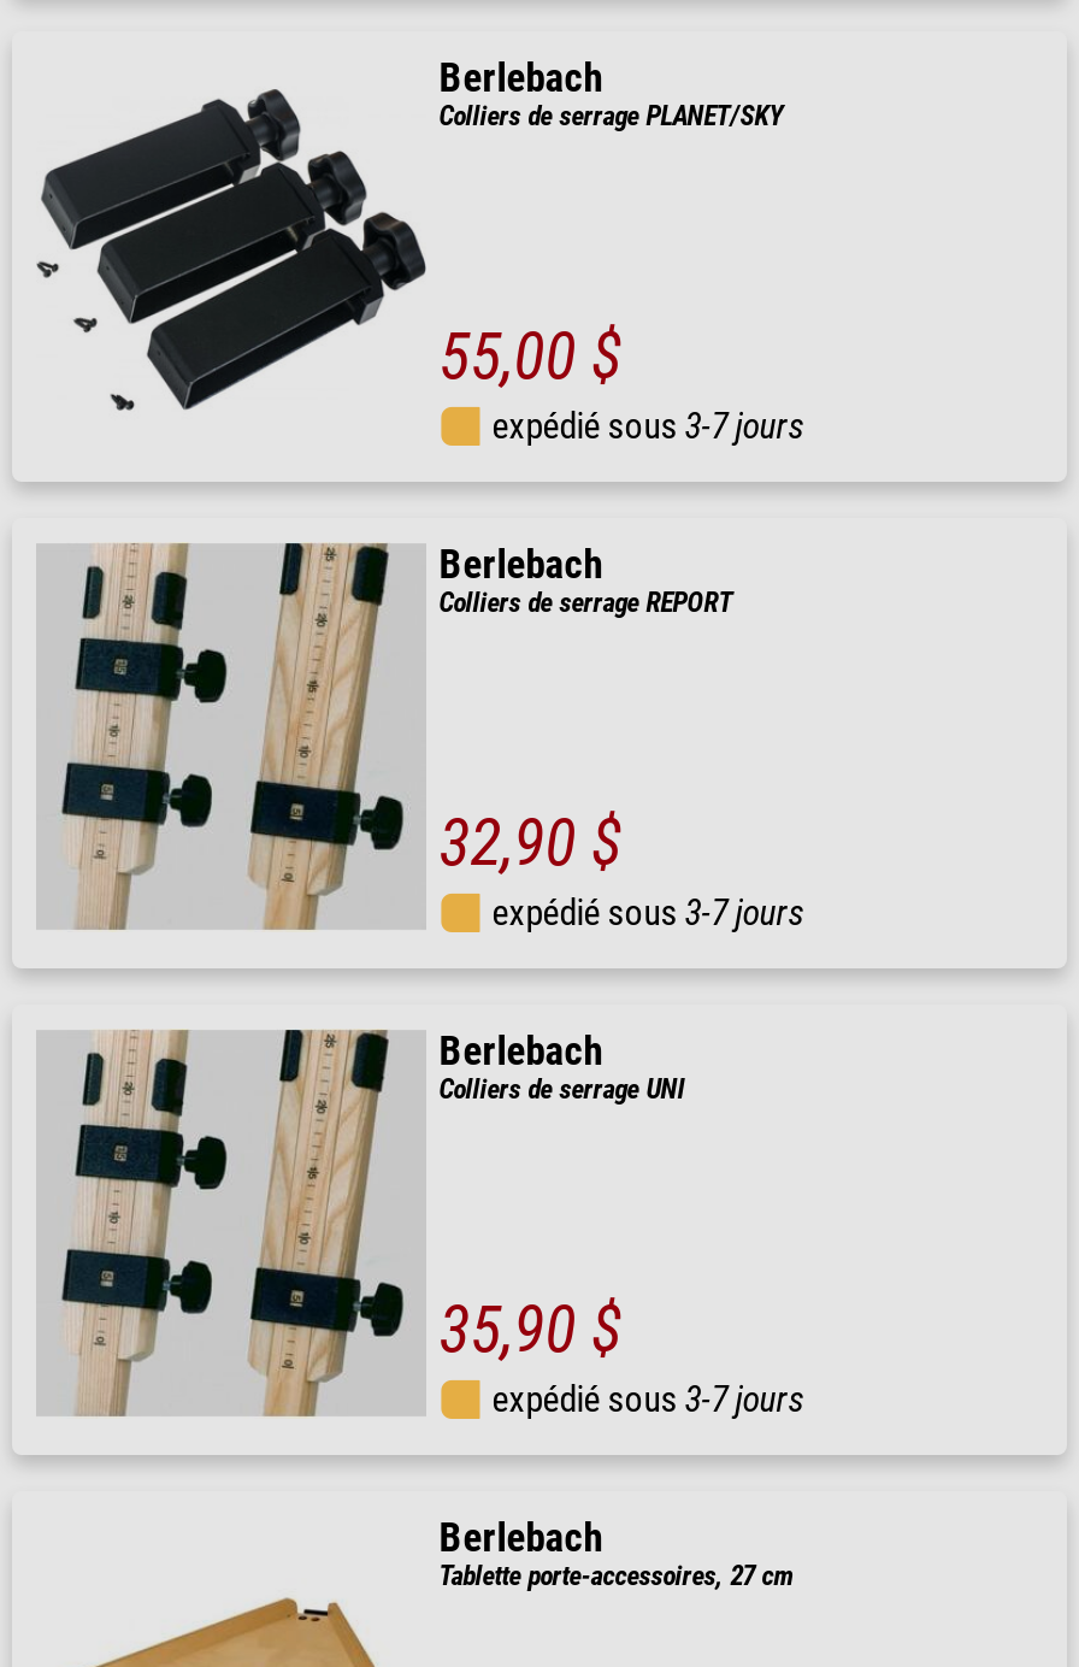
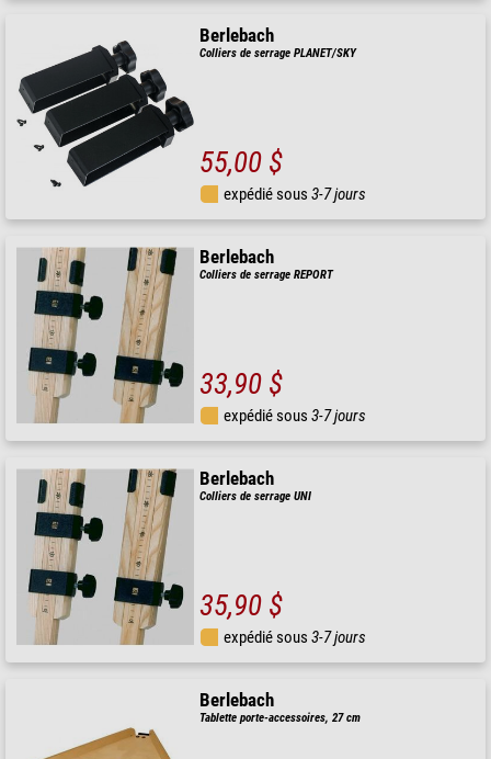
- 32,90 $
+ 33,90 $
